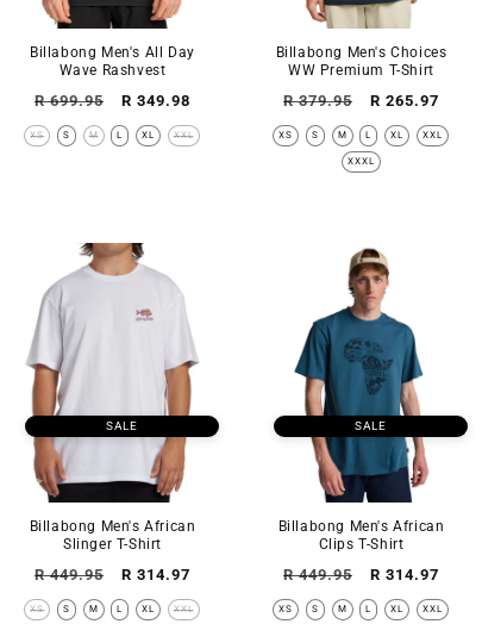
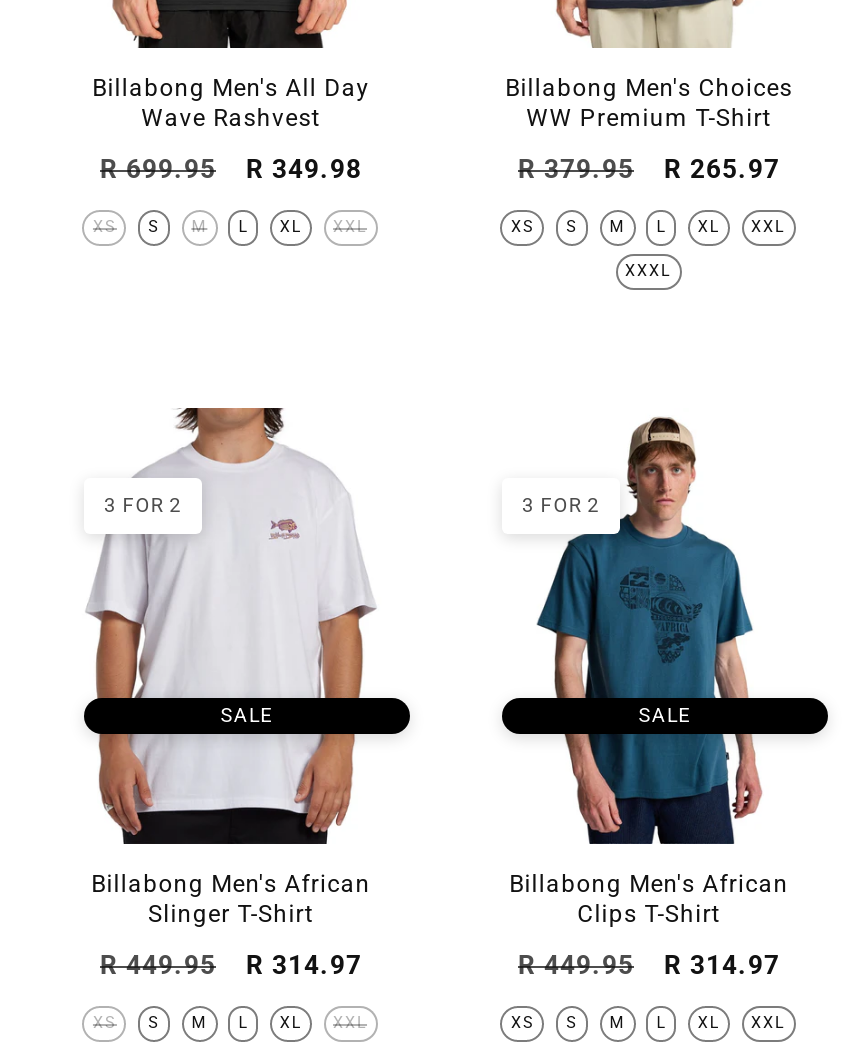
+ 3 FOR 2

+ 3 FOR 2
